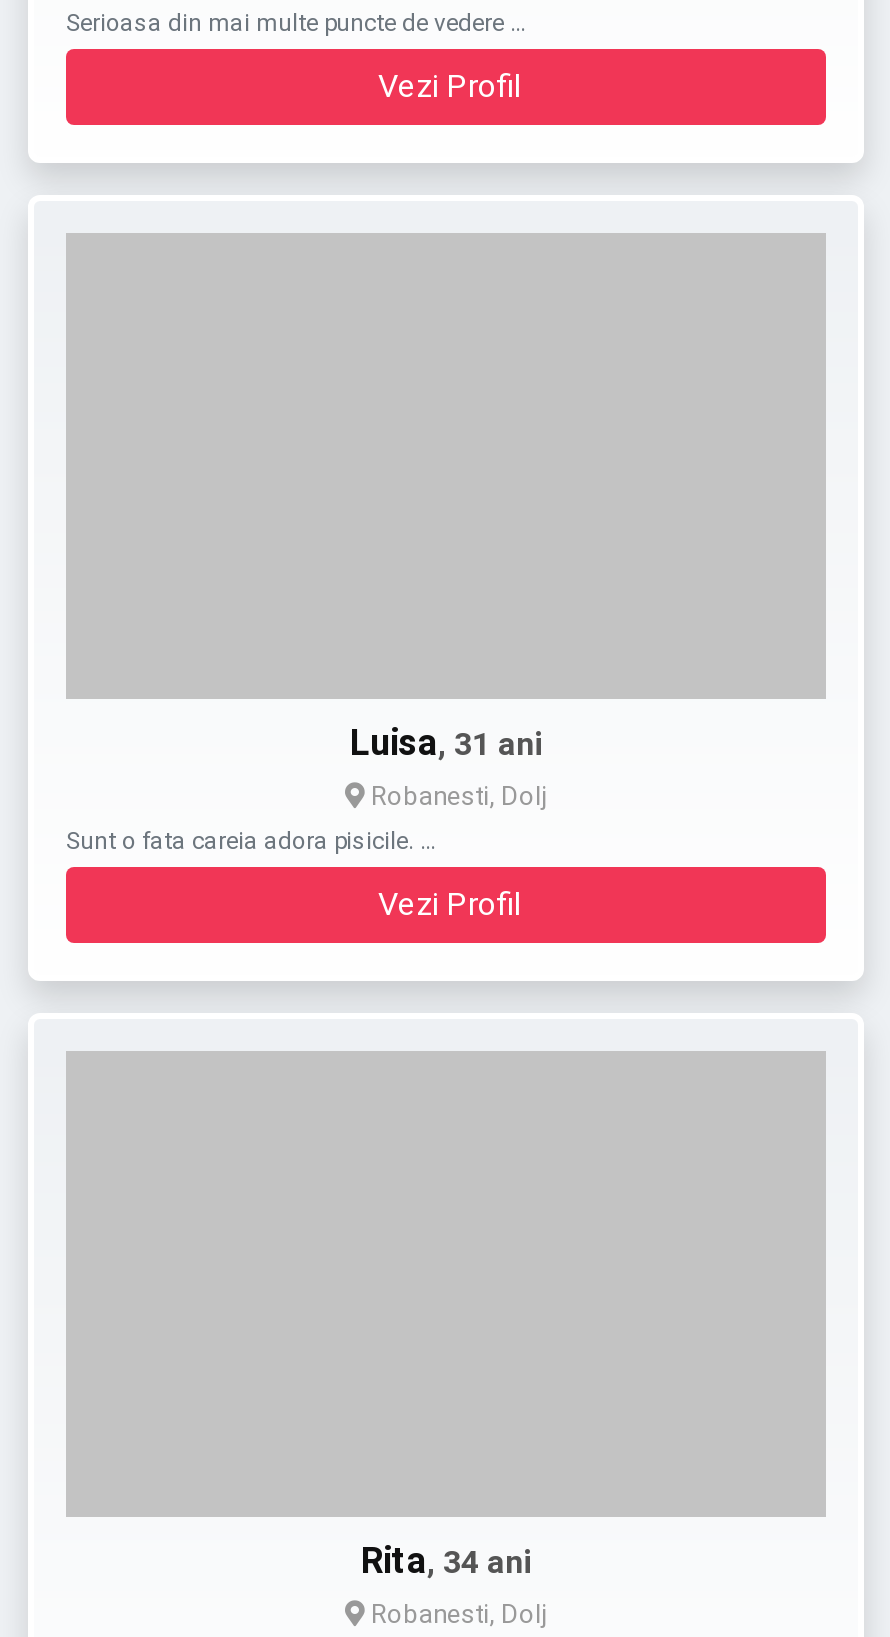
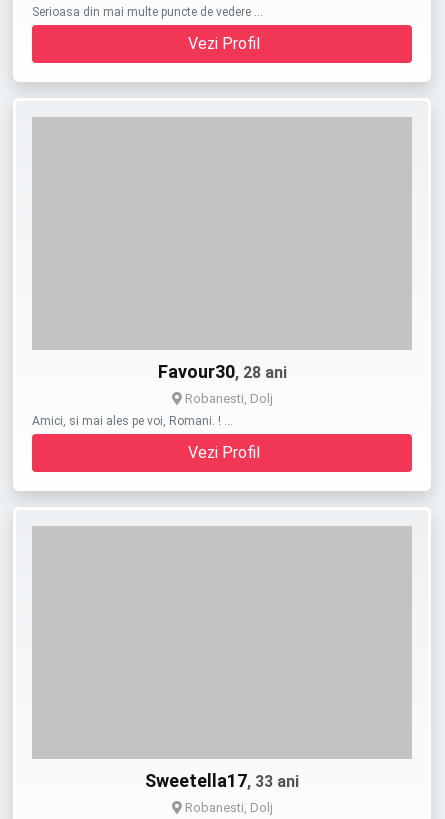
- Luisa, 31 ani
+ Favour30, 28 ani

- Sunt o fata careia adora pisicile. …
+ Amici, si mai ales pe voi, Romani. ! …

- Rita, 34 ani
+ Sweetella17, 33 ani
